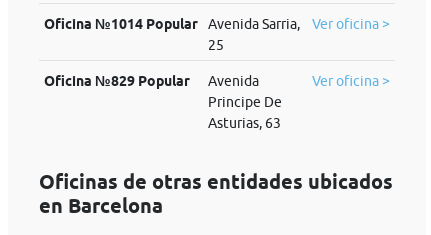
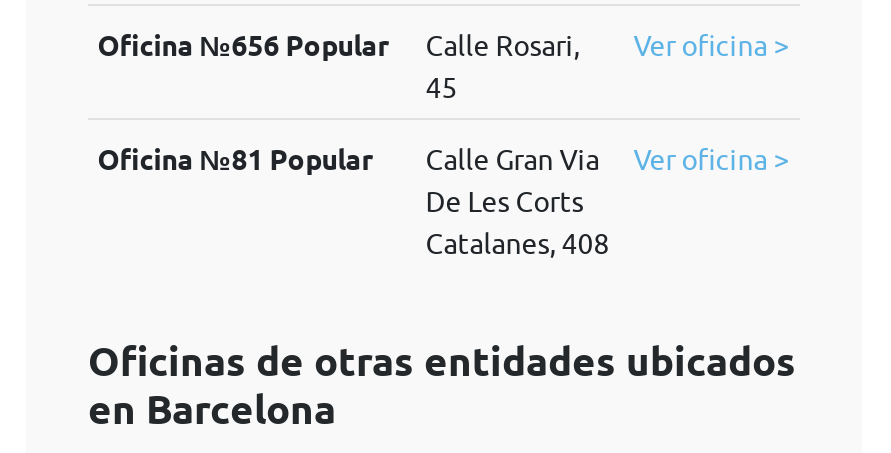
- Oficina №1014 Popular
- Avenida Sarria,
- 25
+ Oficina №656 Popular
+ Calle Rosari,
+ 45

- Oficina №829 Popular
- Avenida
- Principe De
- Asturias, 63
+ Oficina №81 Popular
+ Calle Gran Via
+ De Les Corts
+ Catalanes, 408
